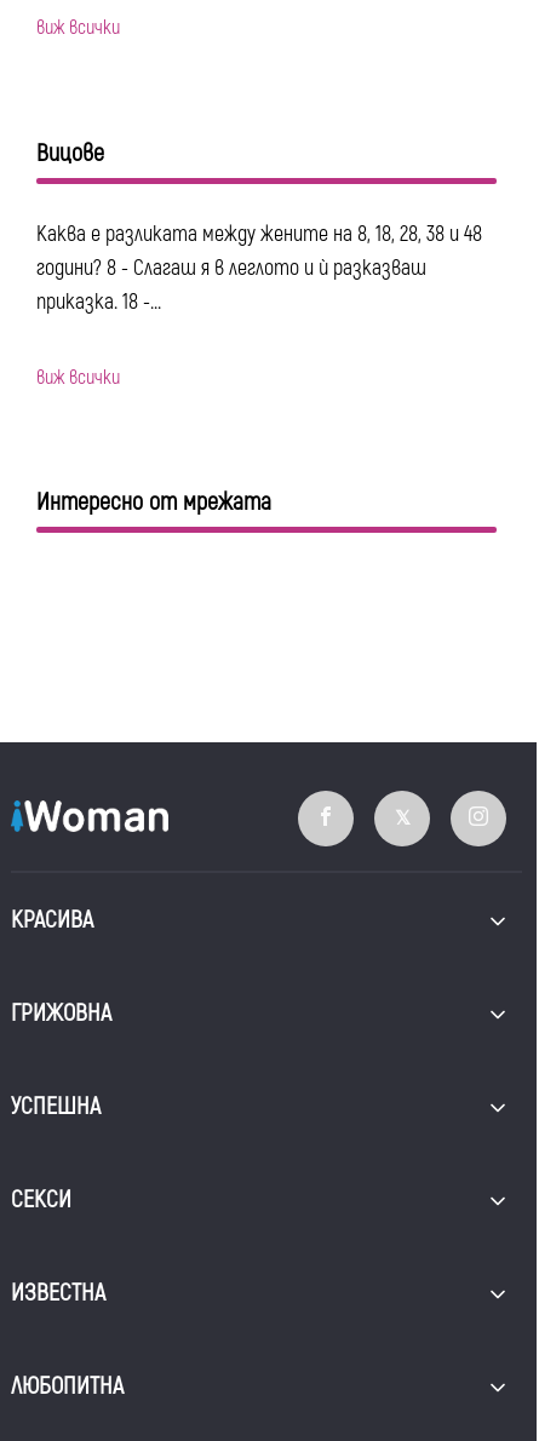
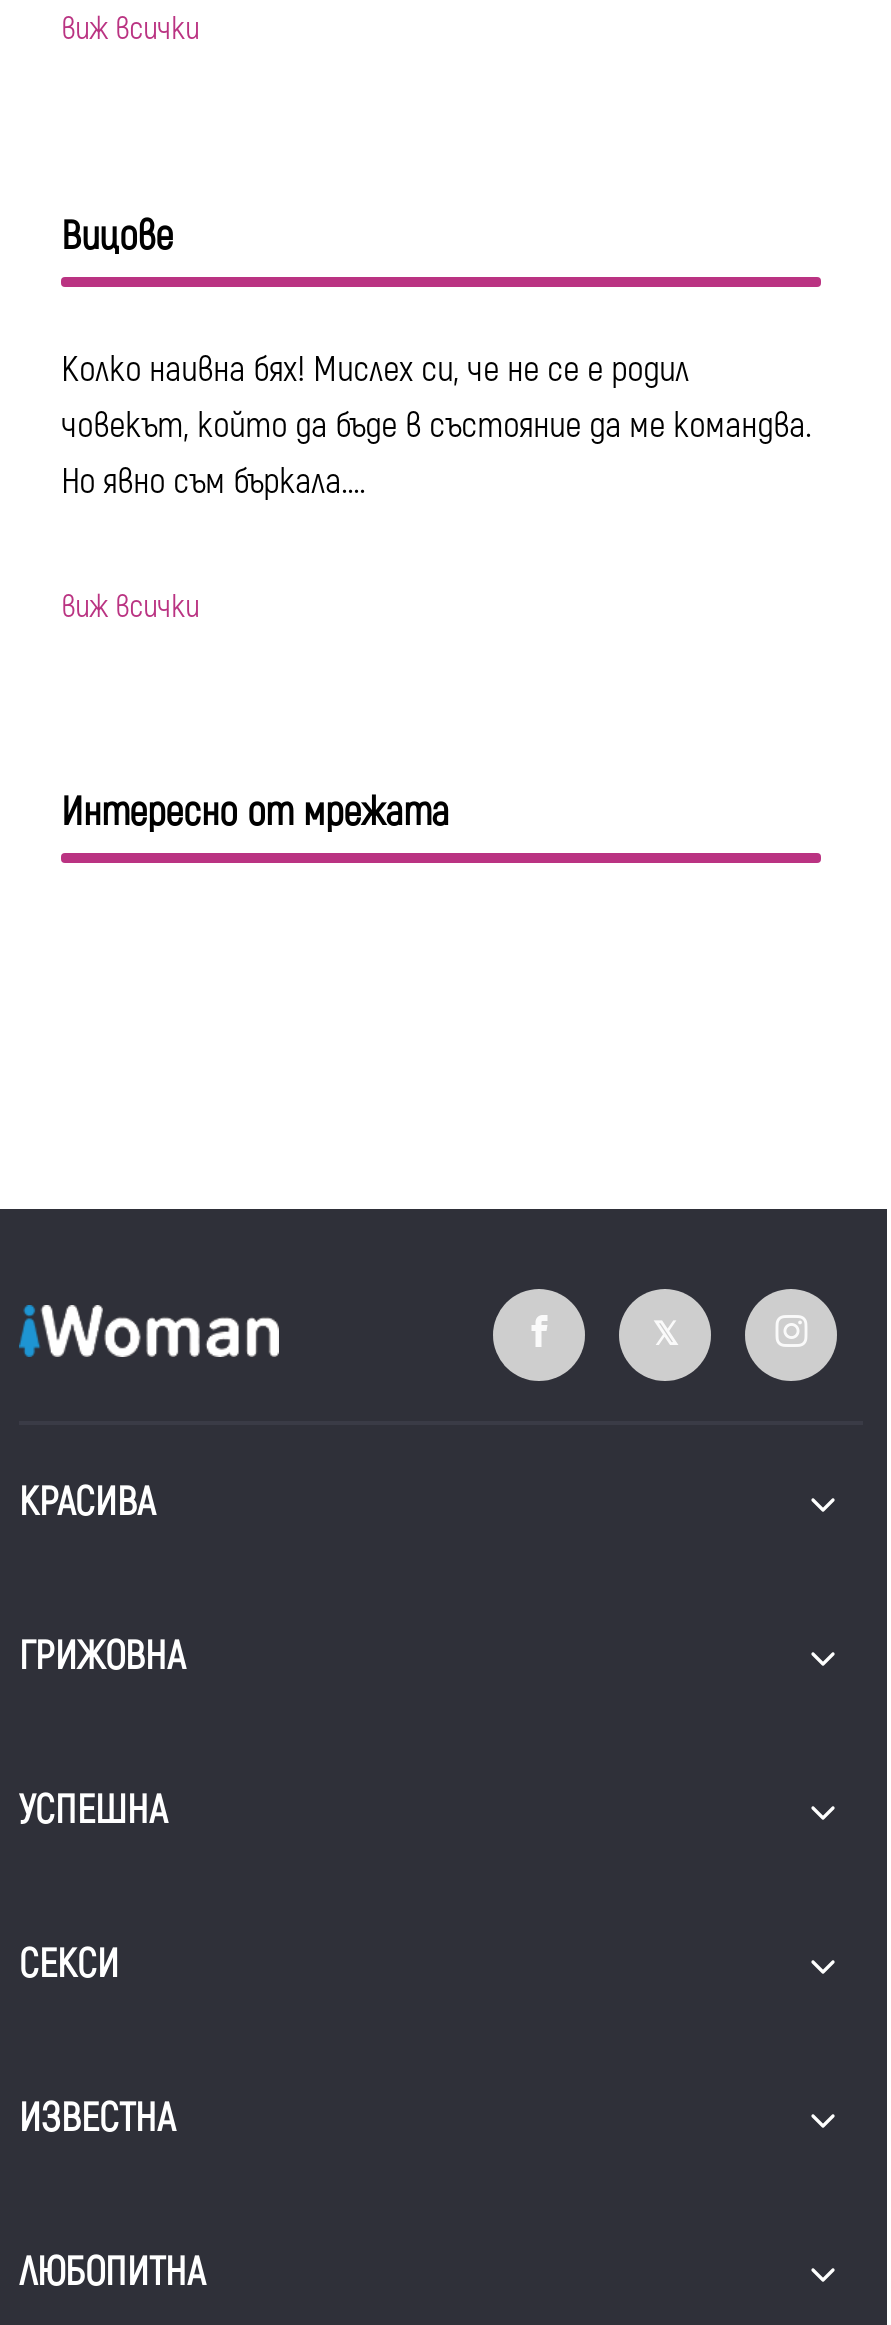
- Каква е разликата между жените на 8, 18, 28, 38 и 48
- години? 8 - Слагаш я в леглото и ѝ разказваш
- приказка. 18 -...
+ Колко наивна бях! Мислех си, че не се е родил
+ човекът, който да бъде в състояние да ме командва.
+ Но явно съм бъркала....
